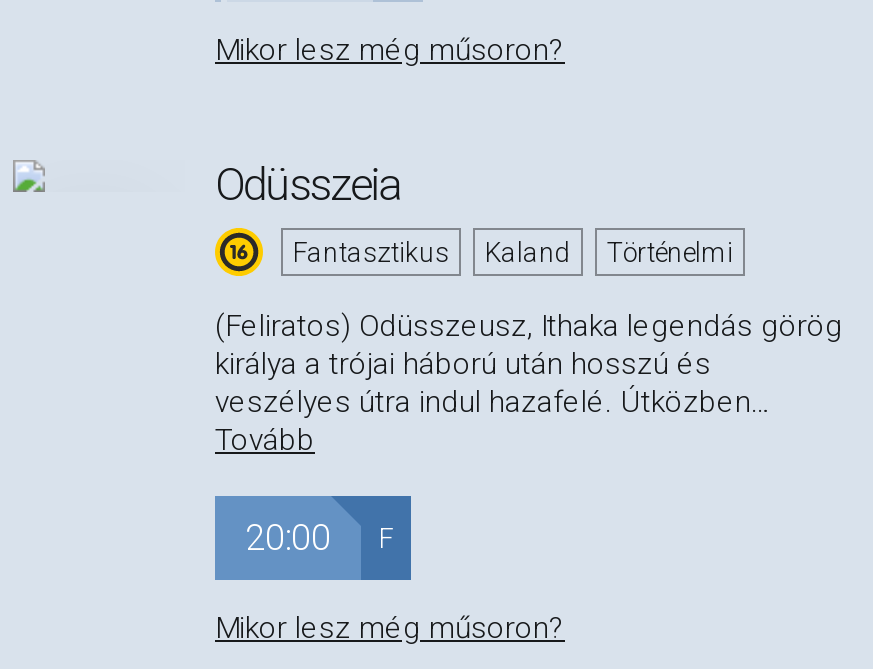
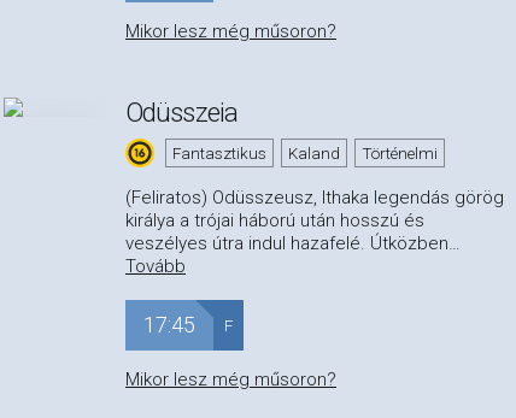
- 20:00 F
+ 17:45 F
